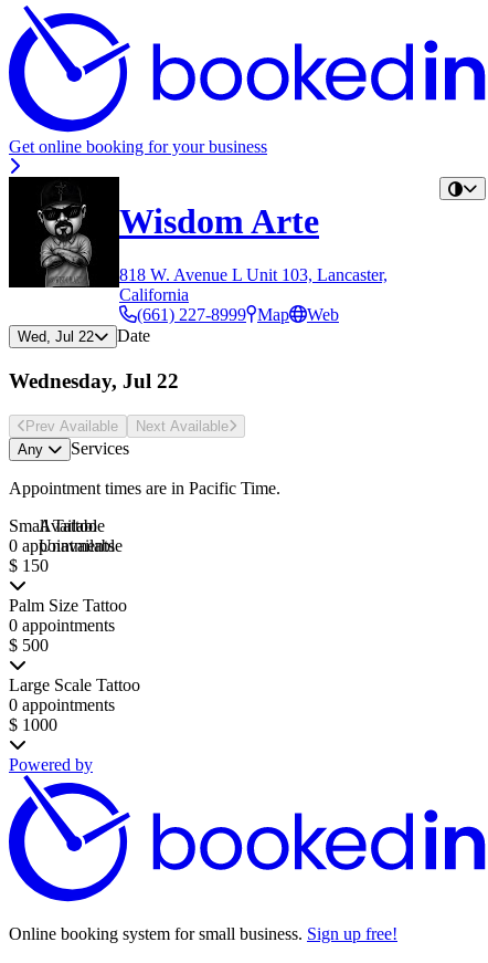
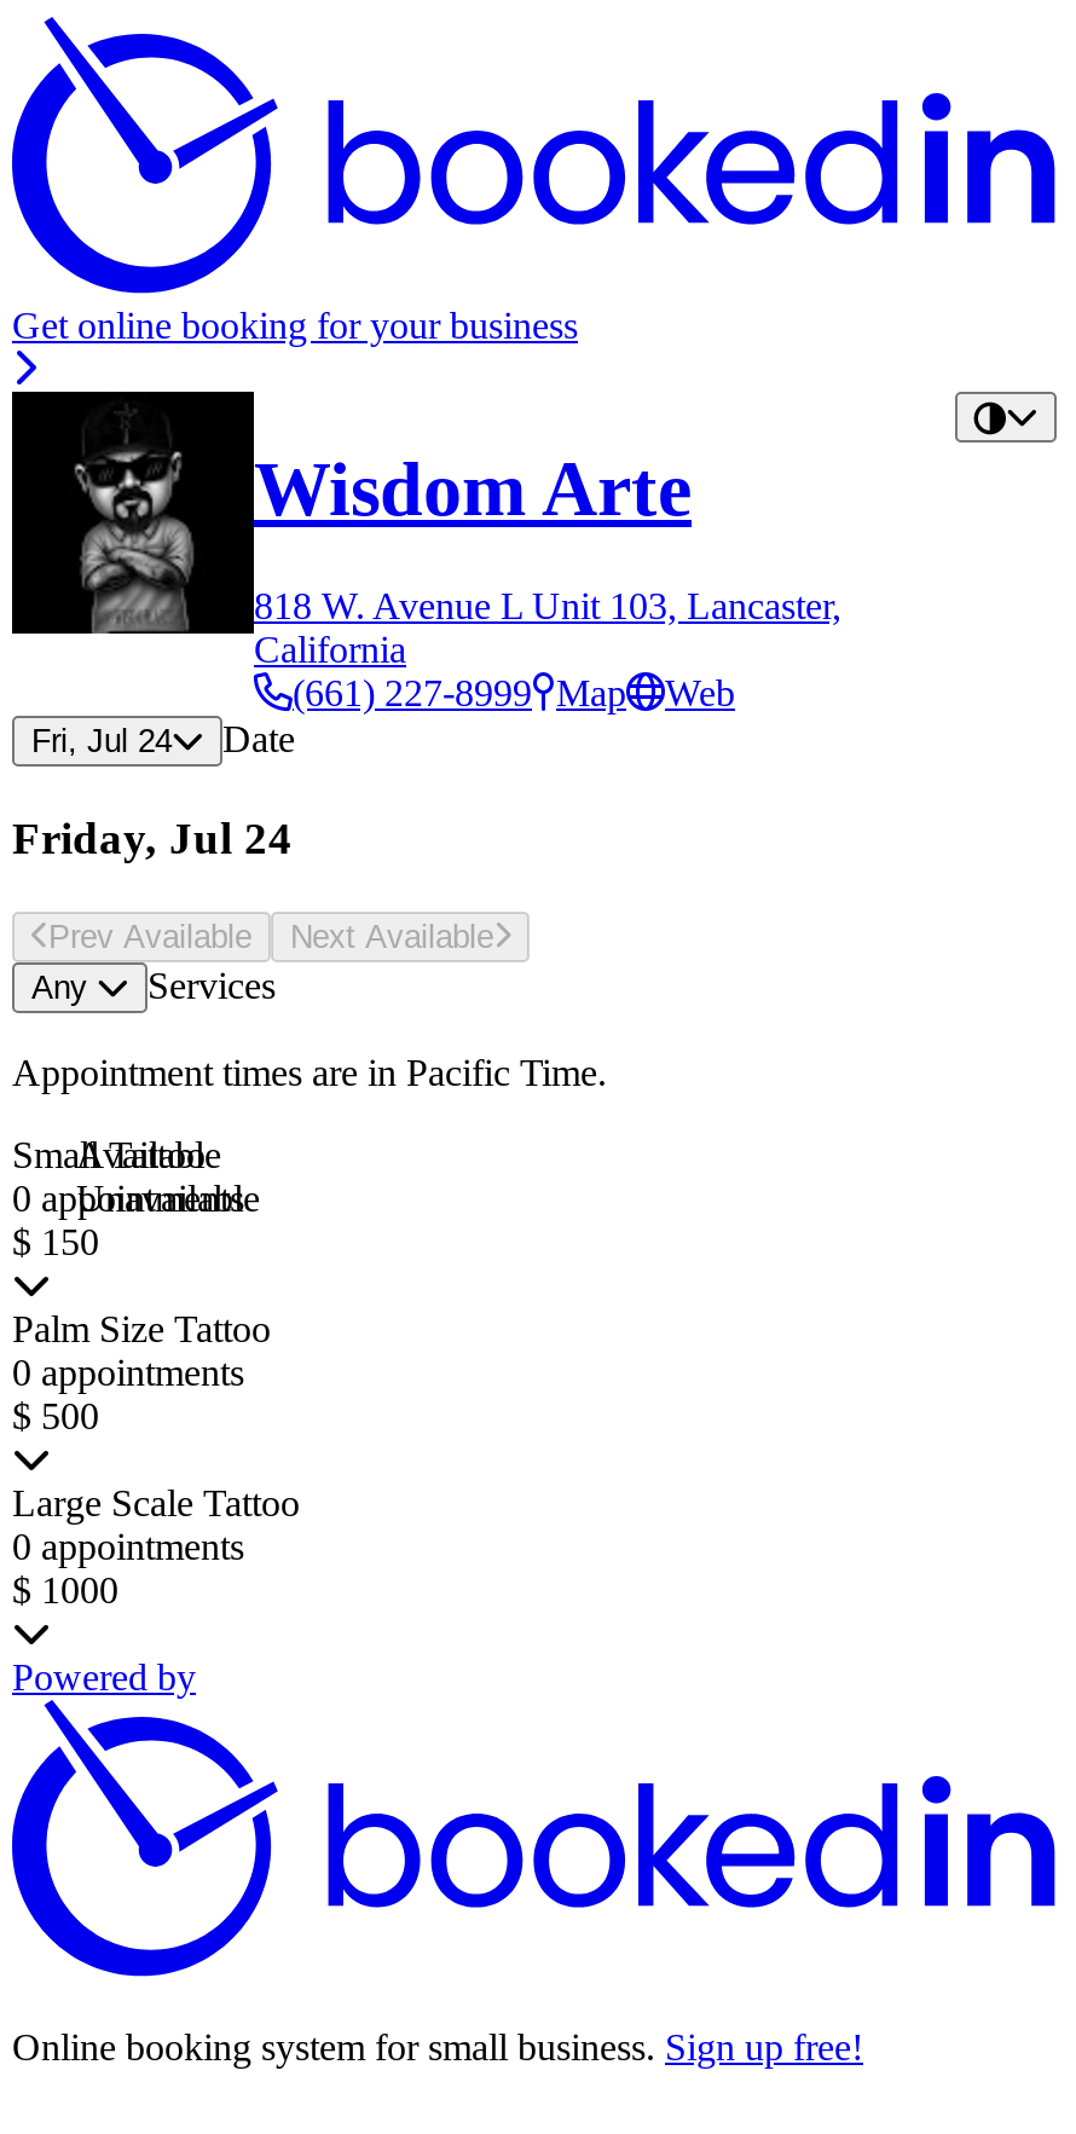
- Wed, Jul 22 Date
+ Fri, Jul 24 Date

- Wednesday, Jul 22
+ Friday, Jul 24
